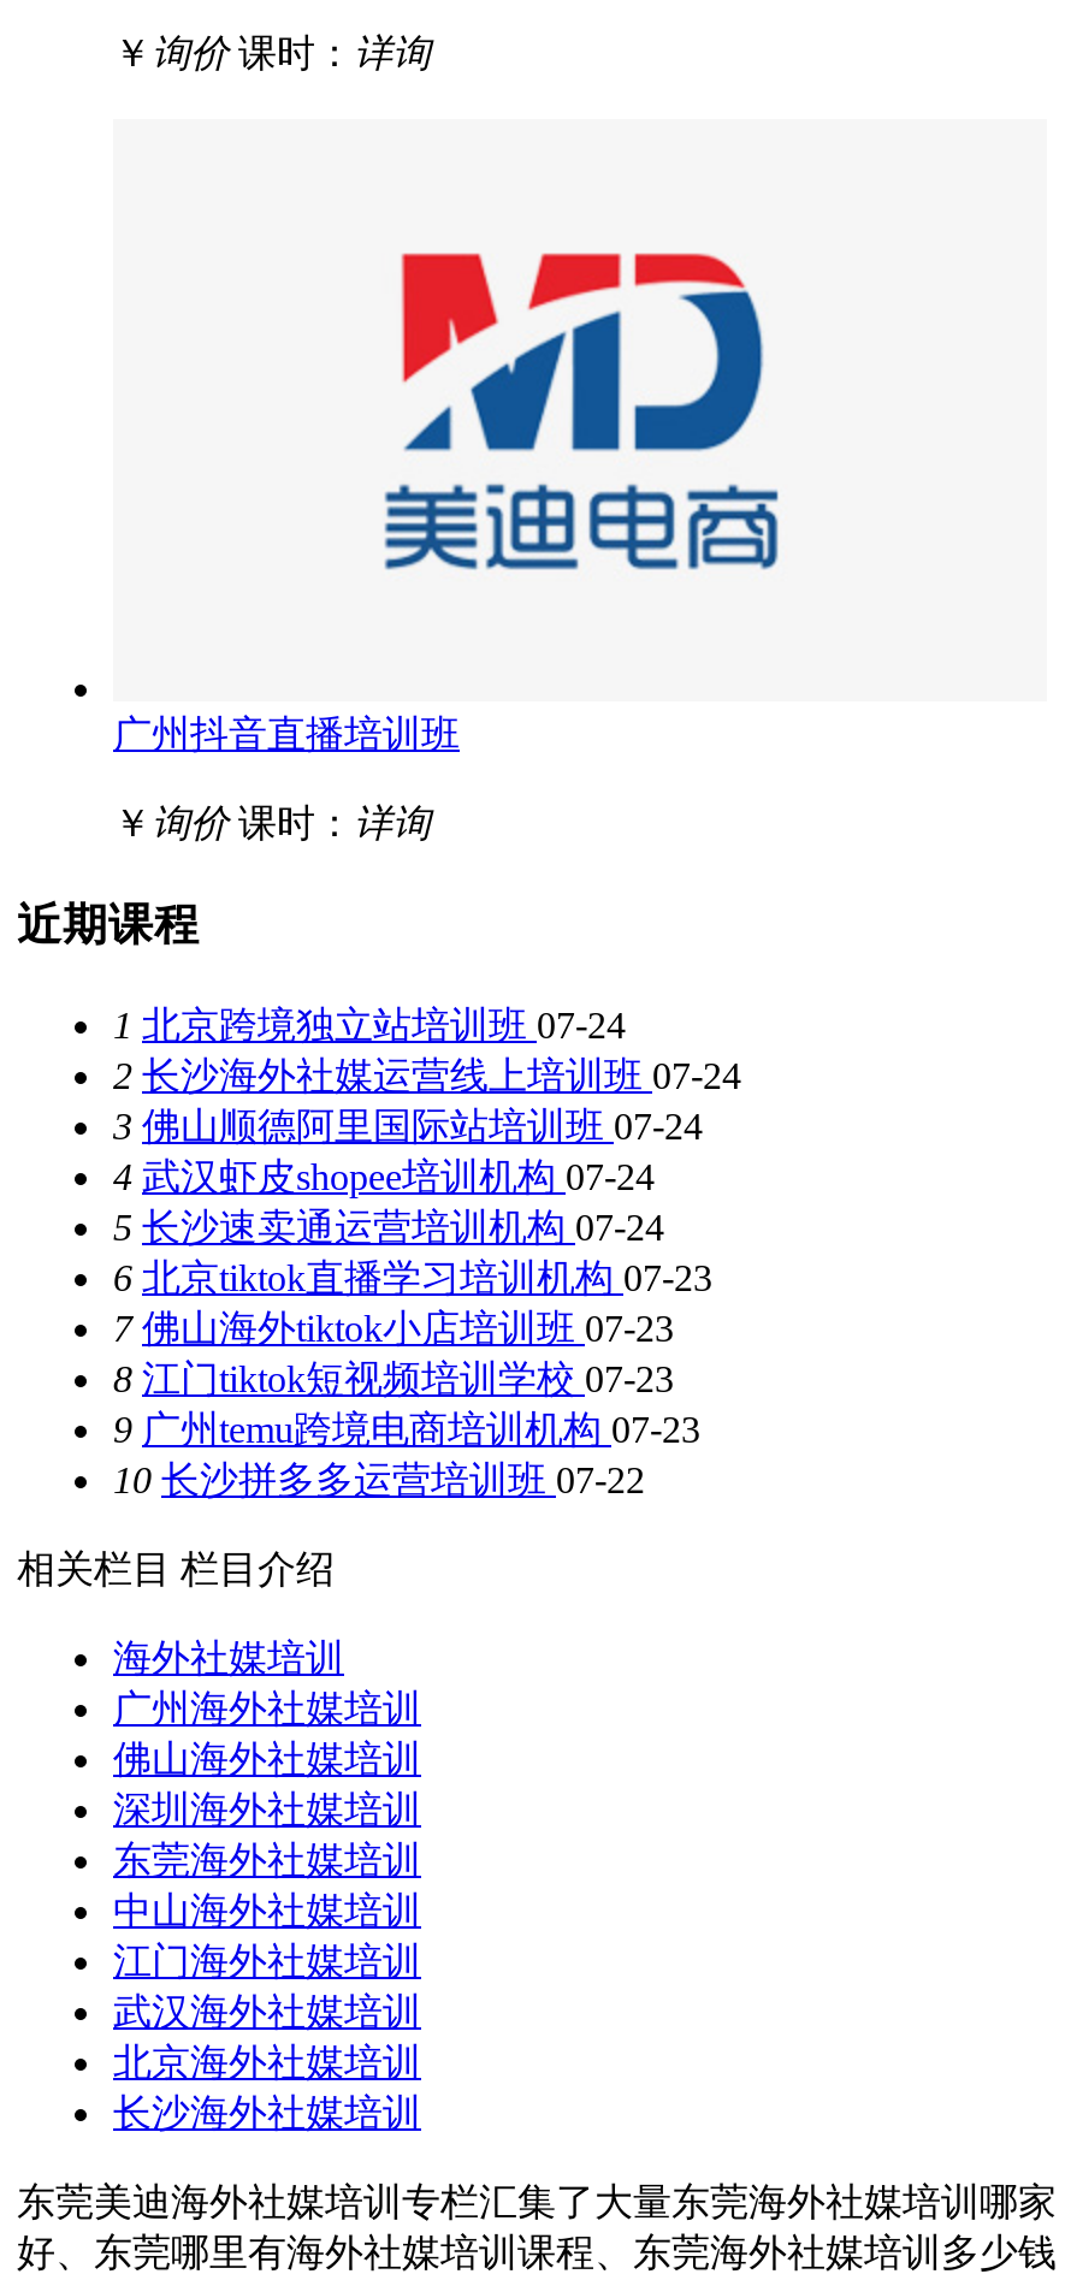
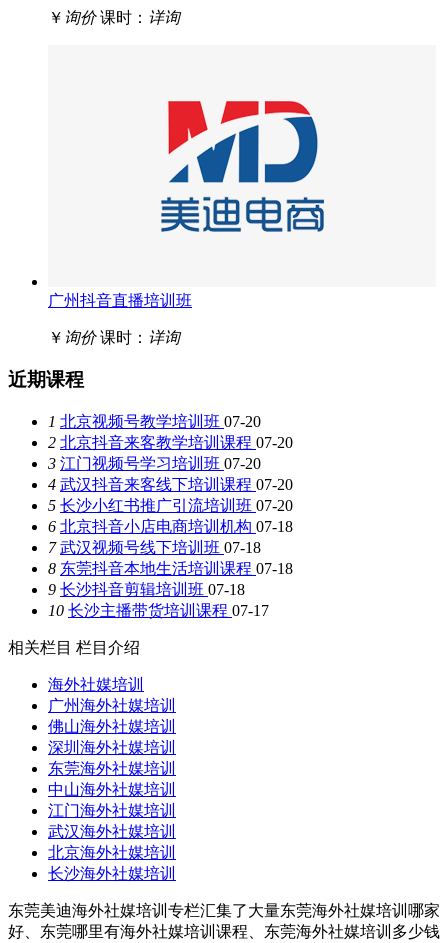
- 1 北京跨境独立站培训班07-24
- 2 长沙海外社媒运营线上培训班07-24
- 3 佛山顺德阿里国际站培训班07-24
- 4 武汉虾皮shopee培训机构07-24
- 5 长沙速卖通运营培训机构07-24
- 6 北京tiktok直播学习培训机构07-23
- 7 佛山海外tiktok小店培训班07-23
- 8 江门tiktok短视频培训学校07-23
- 9 广州temu跨境电商培训机构07-23
- 10 长沙拼多多运营培训班07-22
+ 1 北京视频号教学培训班07-20
+ 2 北京抖音来客教学培训课程07-20
+ 3 江门视频号学习培训班07-20
+ 4 武汉抖音来客线下培训课程07-20
+ 5 长沙小红书推广引流培训班07-20
+ 6 北京抖音小店电商培训机构07-18
+ 7 武汉视频号线下培训班07-18
+ 8 东莞抖音本地生活培训课程07-18
+ 9 长沙抖音剪辑培训班07-18
+ 10 长沙主播带货培训课程07-17
